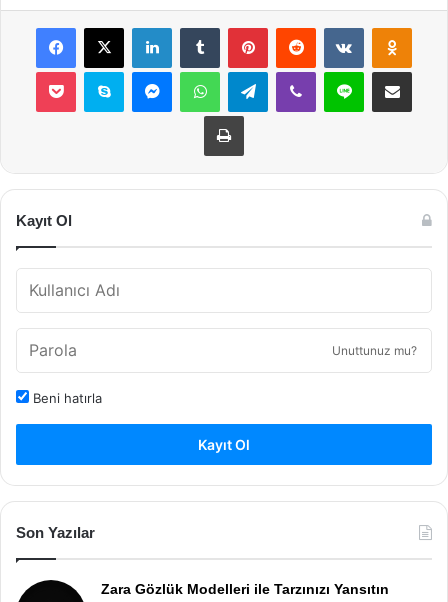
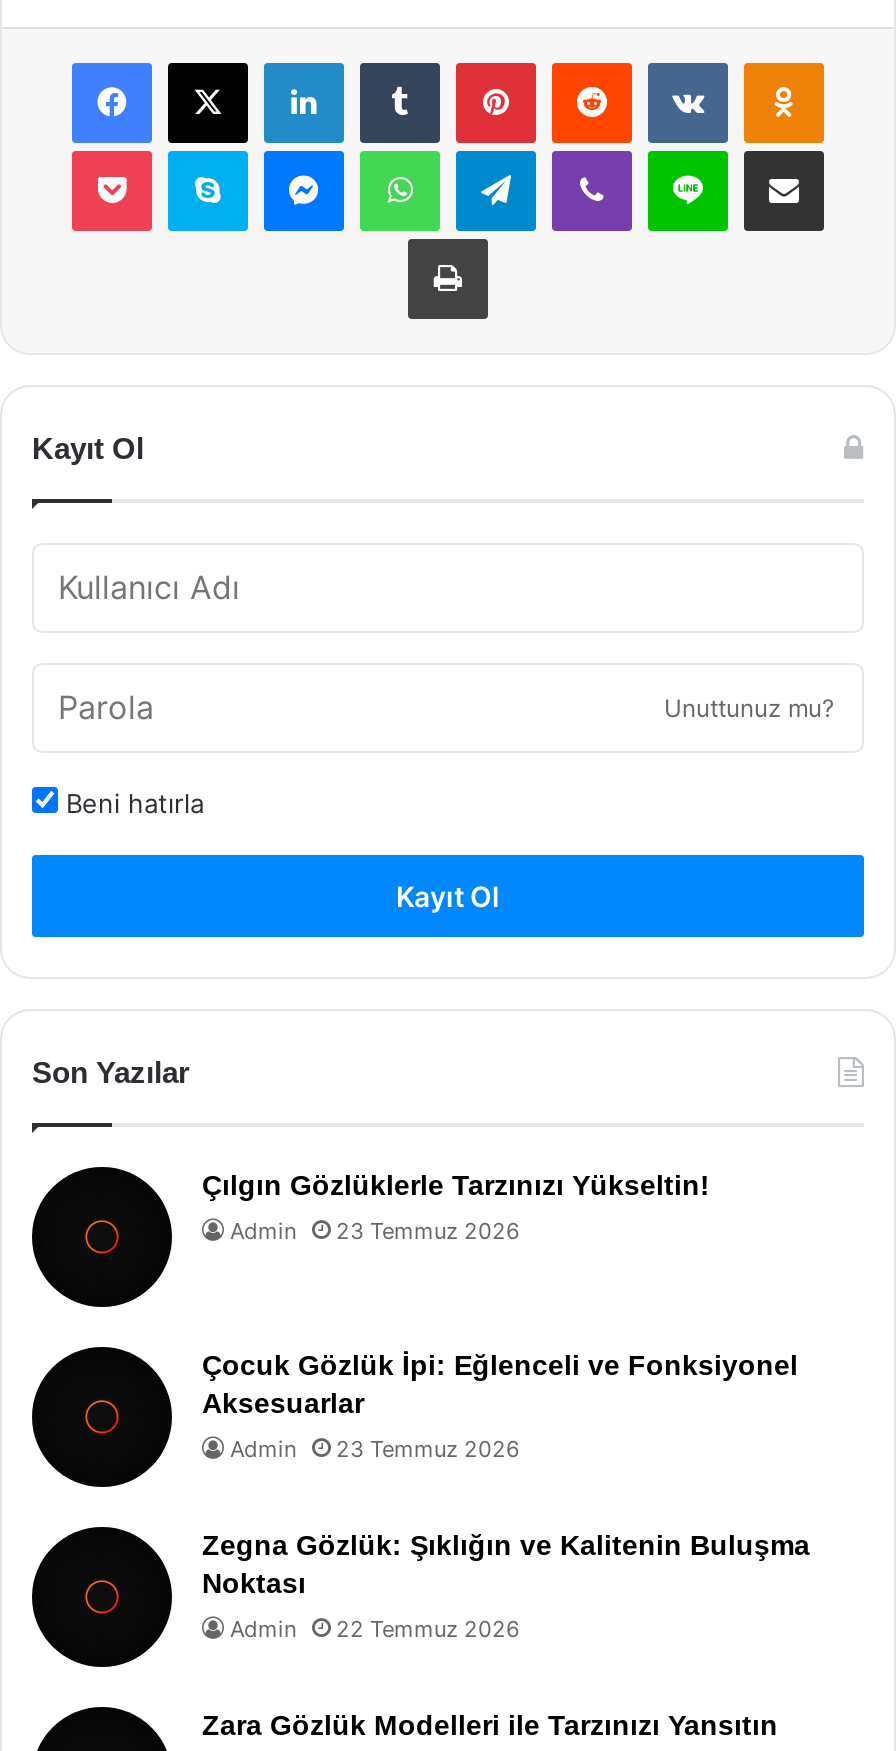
+ [image]
+ Çılgın Gözlüklerle Tarzınızı Yükseltin!
+ Admin
+ 23 Temmuz 2026

+ [image]
+ Çocuk Gözlük İpi: Eğlenceli ve Fonksiyonel
+ Aksesuarlar
+ Admin
+ 23 Temmuz 2026
+ Zegna Gözlük: Şıklığın ve Kalitenin Buluşma
+ Noktası
+ Admin
+ 22 Temmuz 2026

+ [image]
